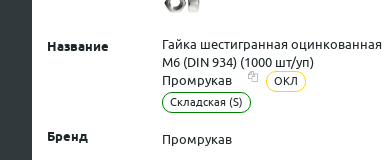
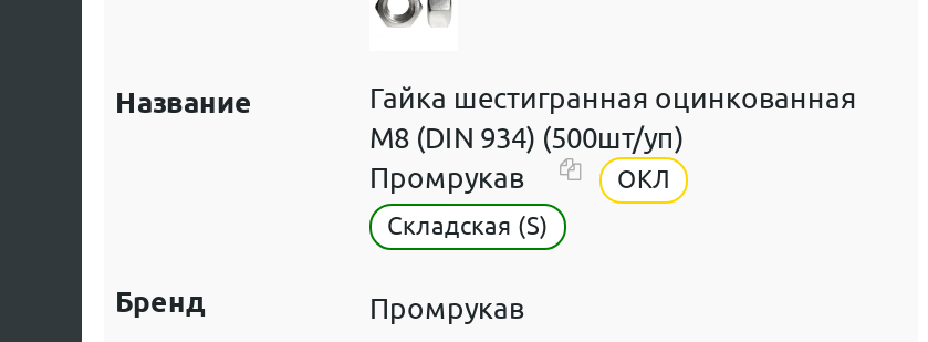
- М6 (DIN 934) (1000 шт/уп)
+ М8 (DIN 934) (500шт/уп)
